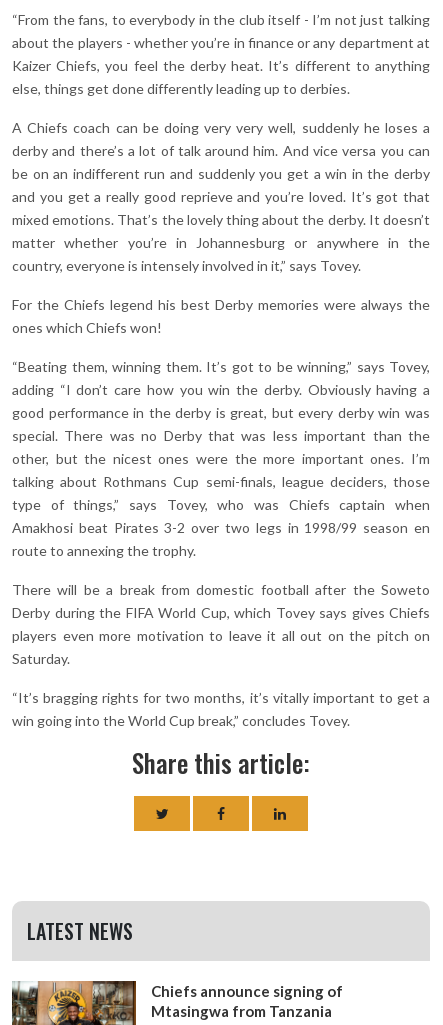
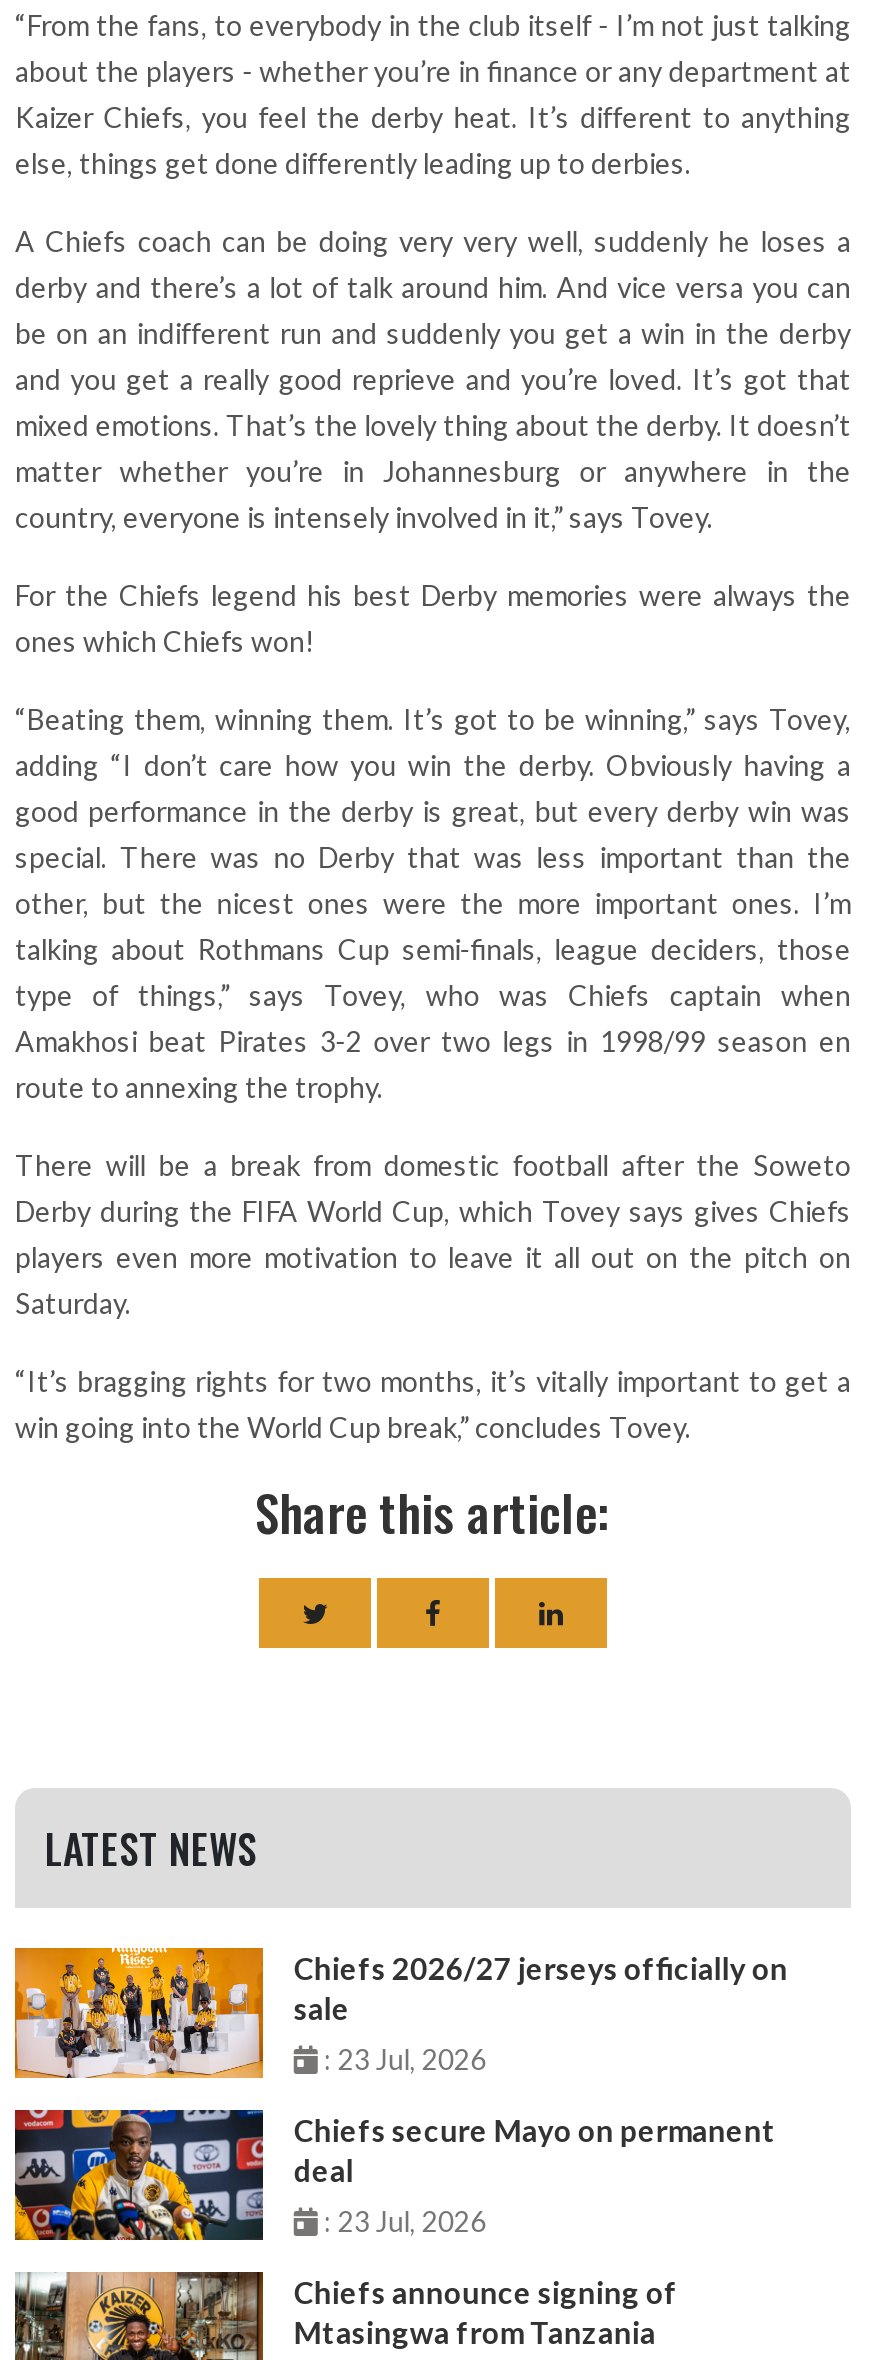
+ [image]
+ Chiefs 2026/27 jerseys officially on
+ sale
+ : 23 Jul, 2026
+ Chiefs secure Mayo on permanent
+ deal
+ : 23 Jul, 2026

+ [image]
